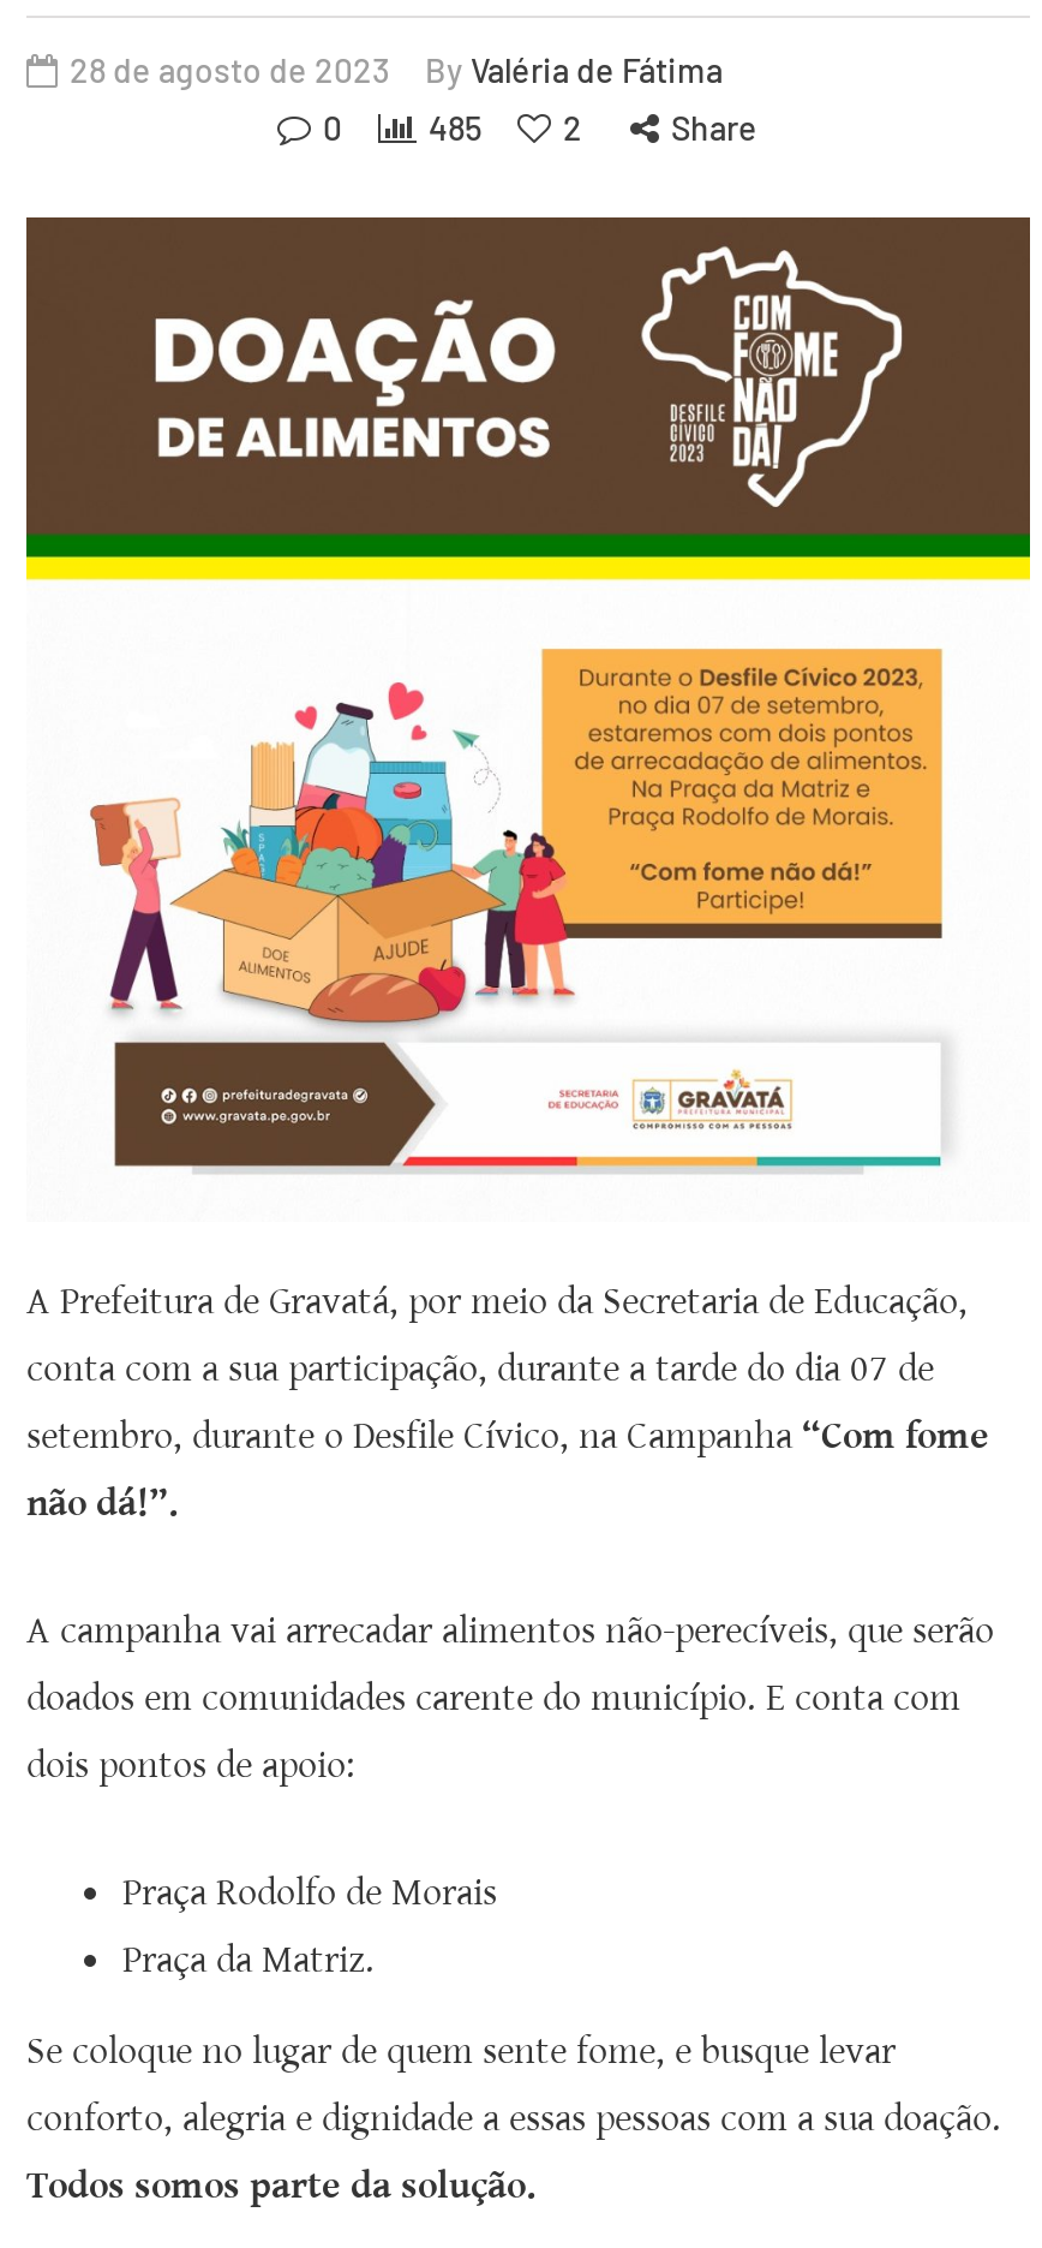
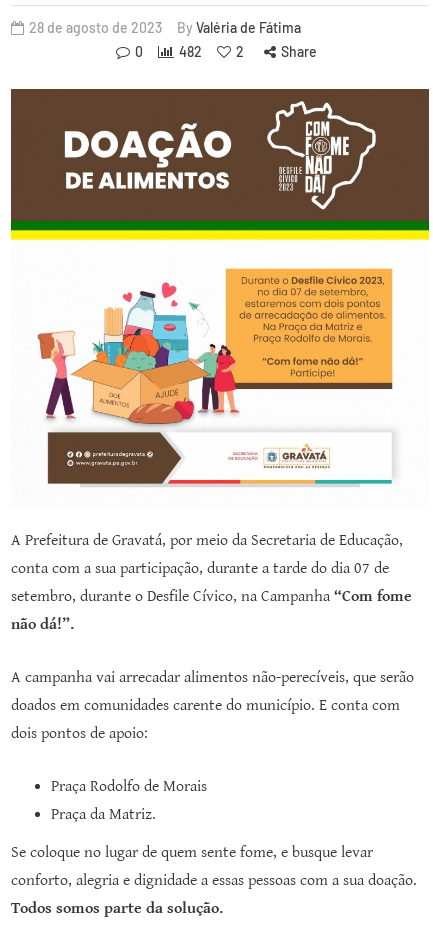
- 485 2
+ 482 2
